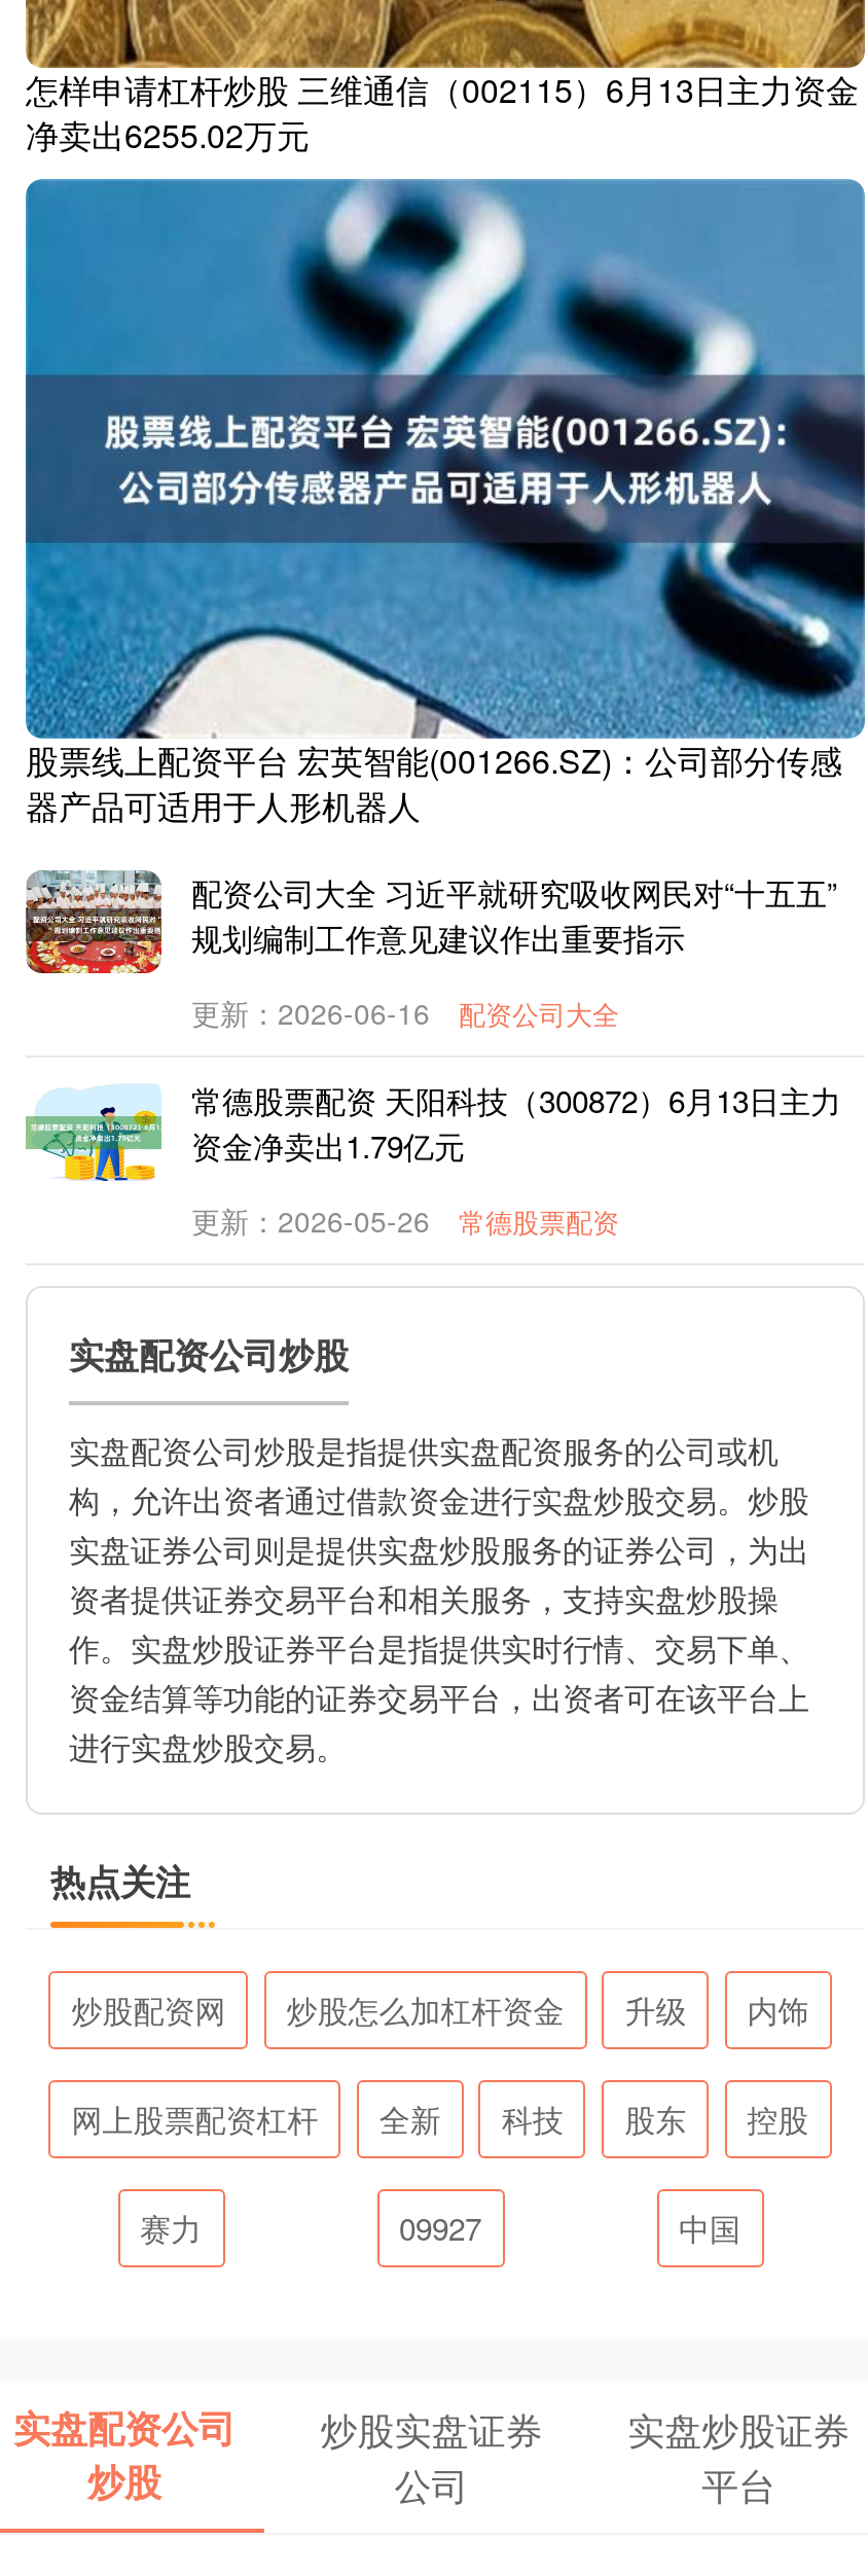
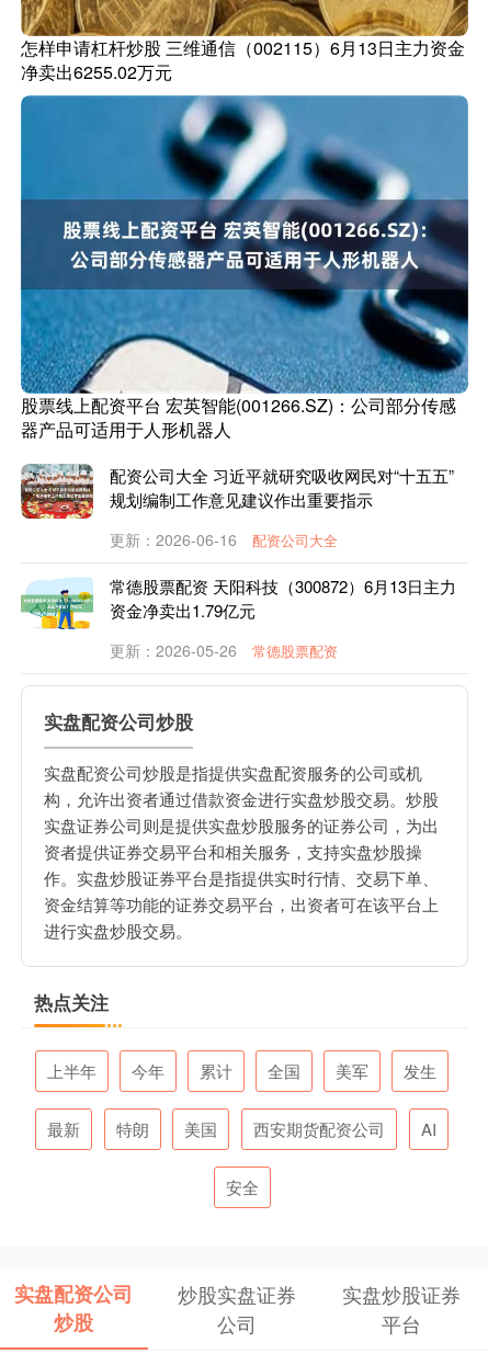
- 炒股配资网
- 炒股怎么加杠杆资金
- 升级
- 内饰
+ 上半年
+ 今年
+ 累计
+ 全国
+ 美军
+ 发生

- 网上股票配资杠杆
- 全新
- 科技
- 股东
- 控股
+ 最新
+ 特朗
+ 美国
+ 西安期货配资公司
+ AI

- 赛力
- 09927
- 中国
+ 安全
